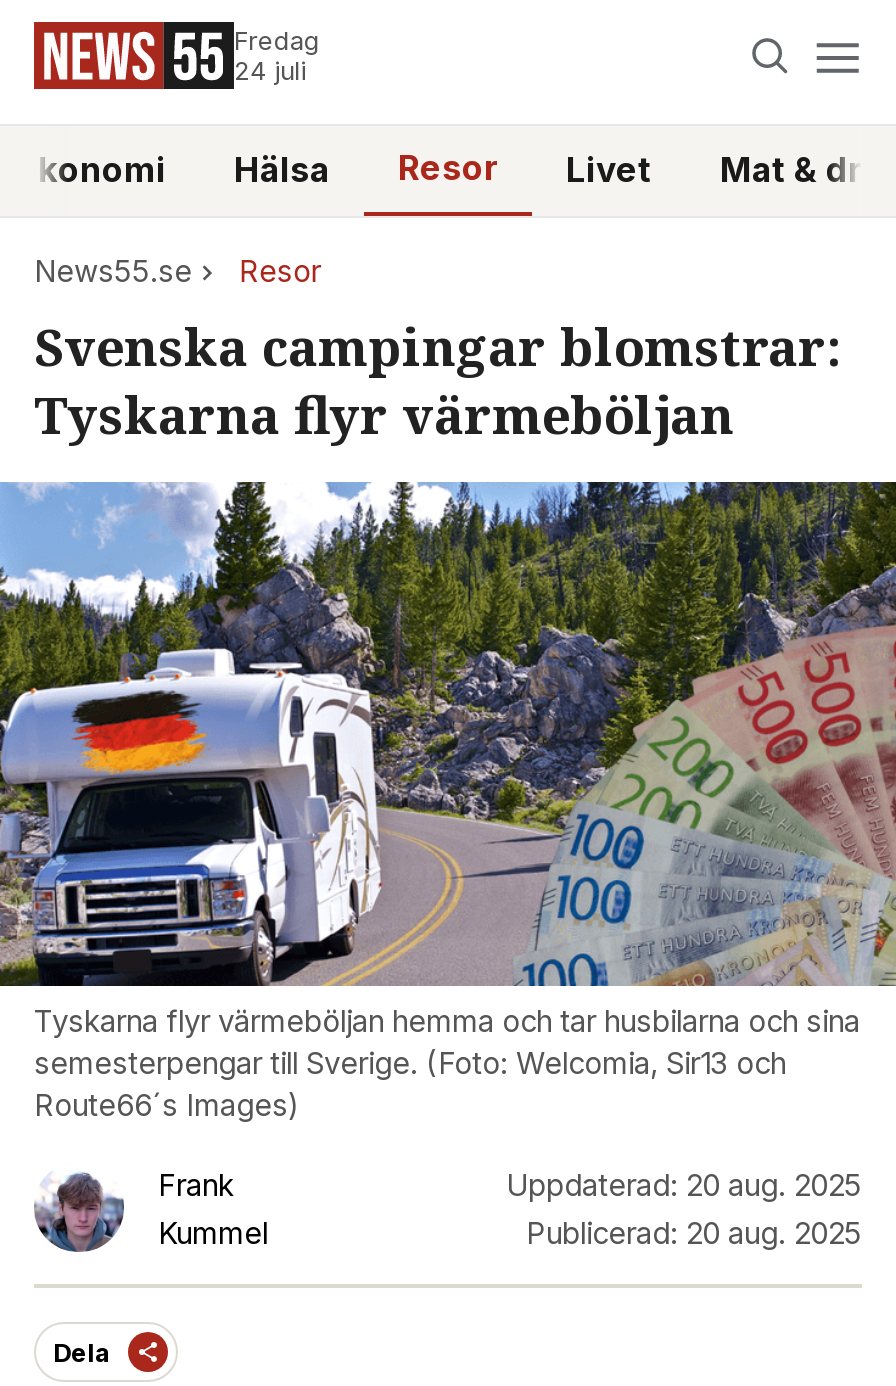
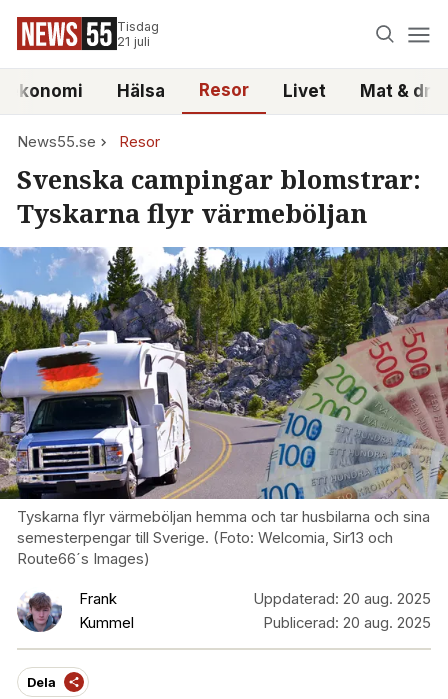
- Fredag
- 24 juli
+ Tisdag
+ 21 juli
